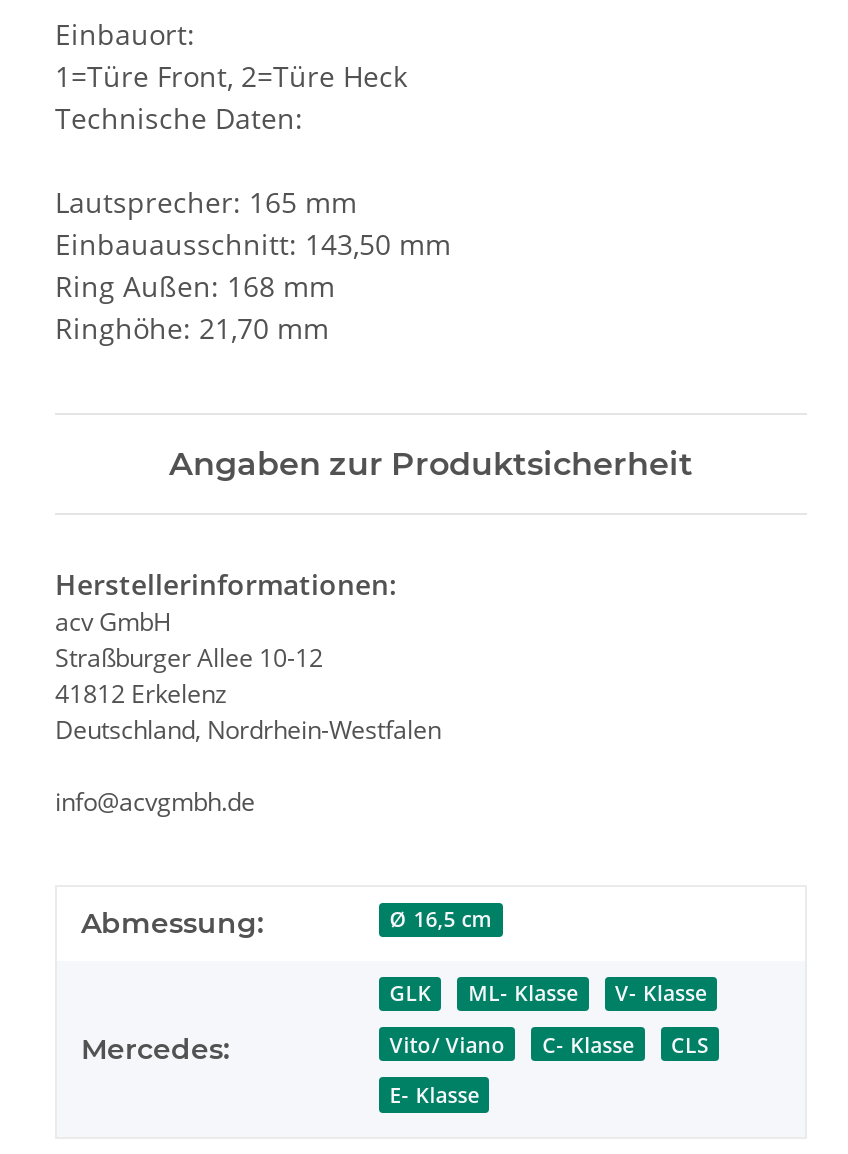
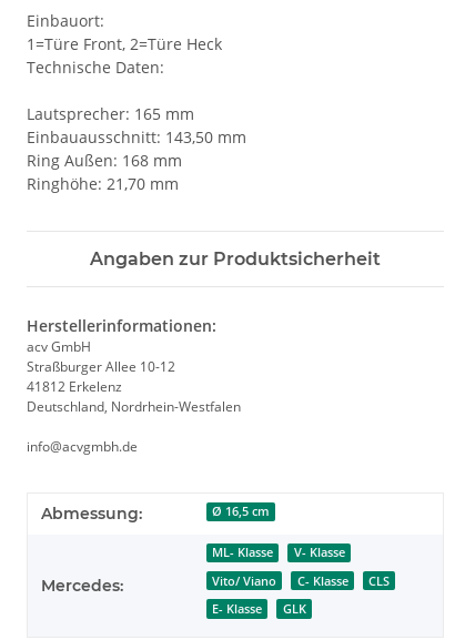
moved down: GLK
